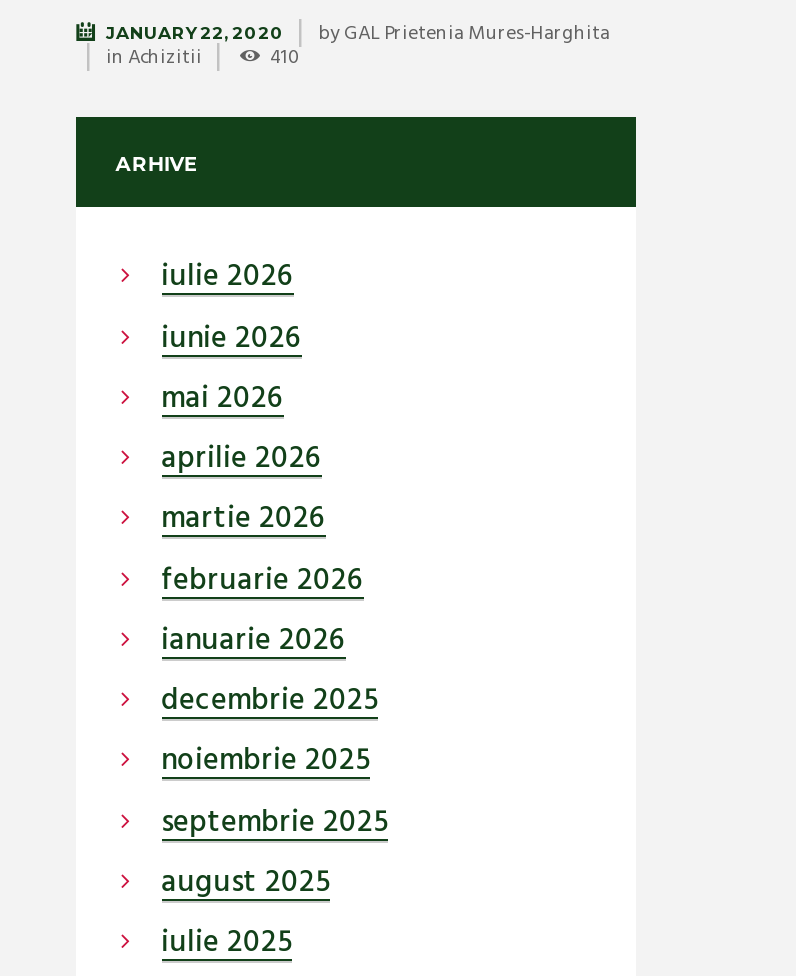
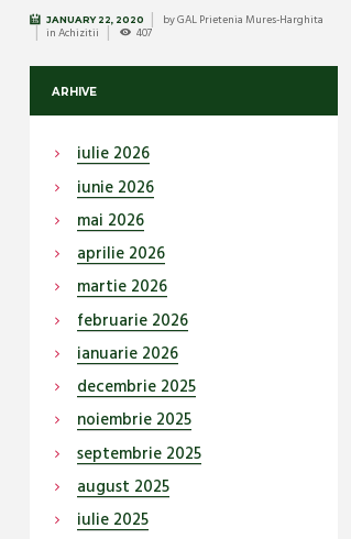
- 410
+ 407
